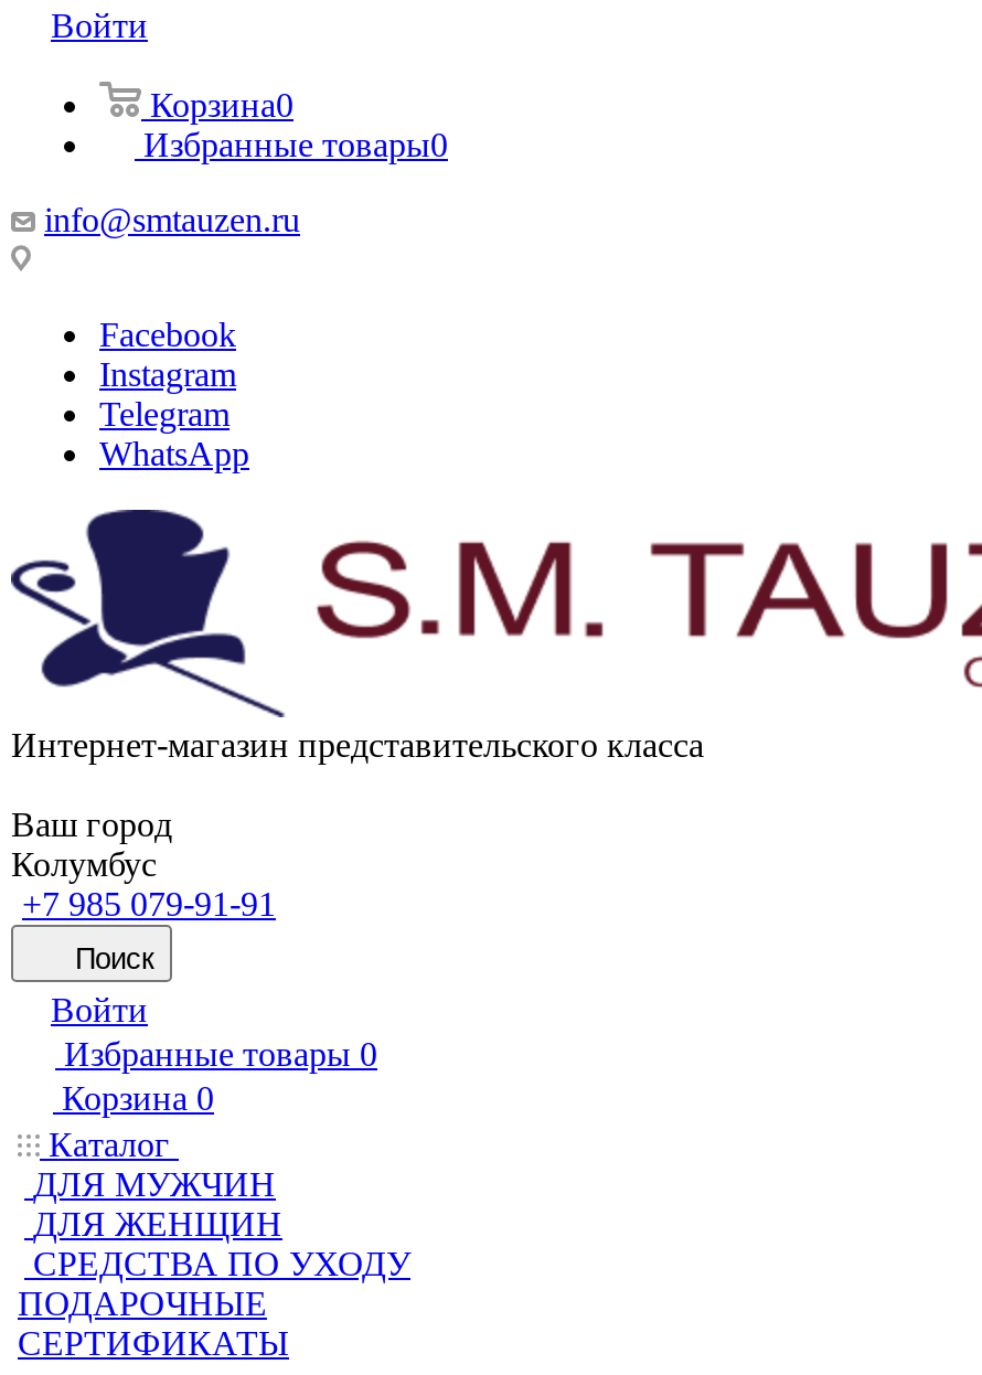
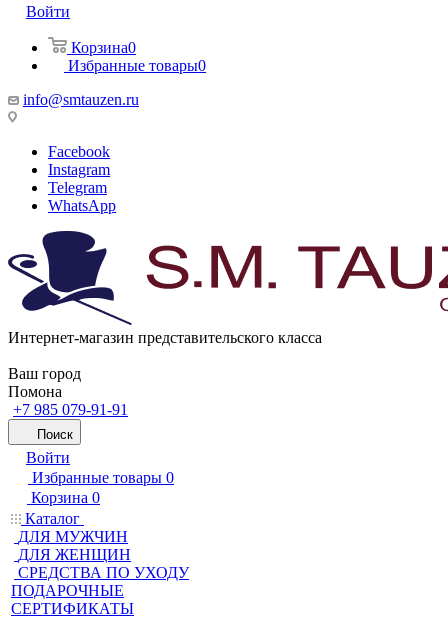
- Колумбус
+ Помона
